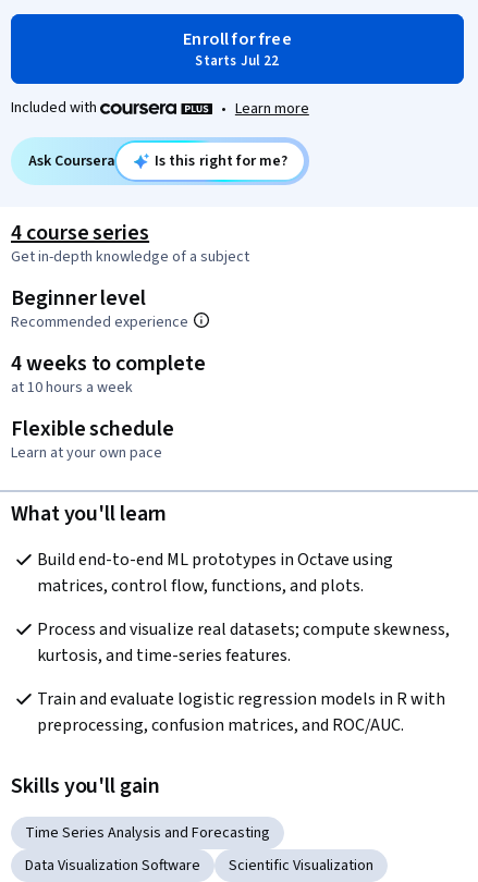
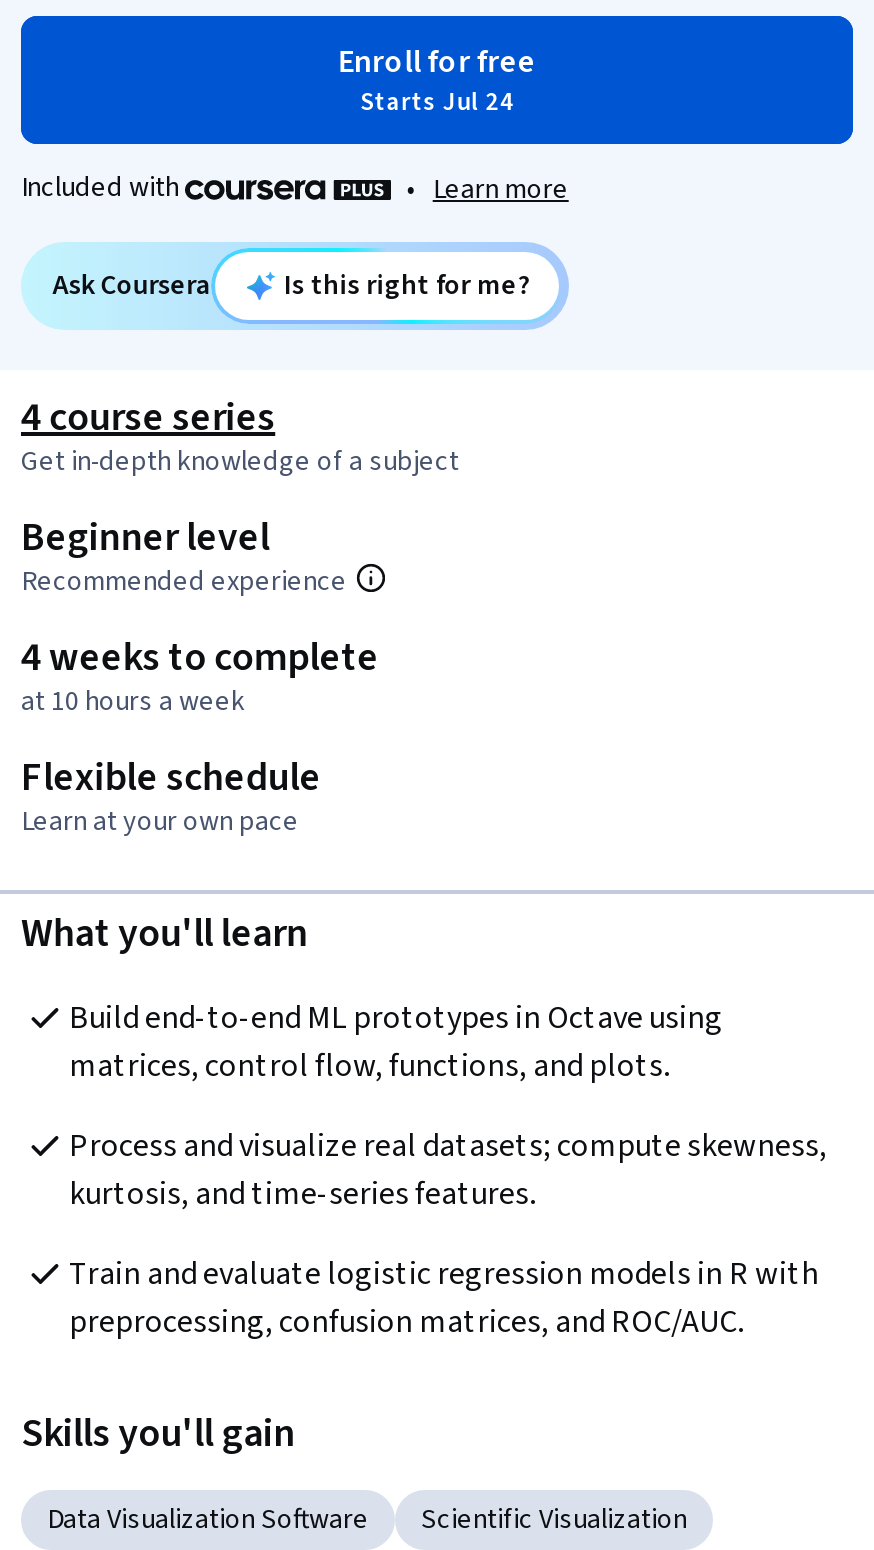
- Starts Jul 22
+ Starts Jul 24

- Time Series Analysis and Forecasting
